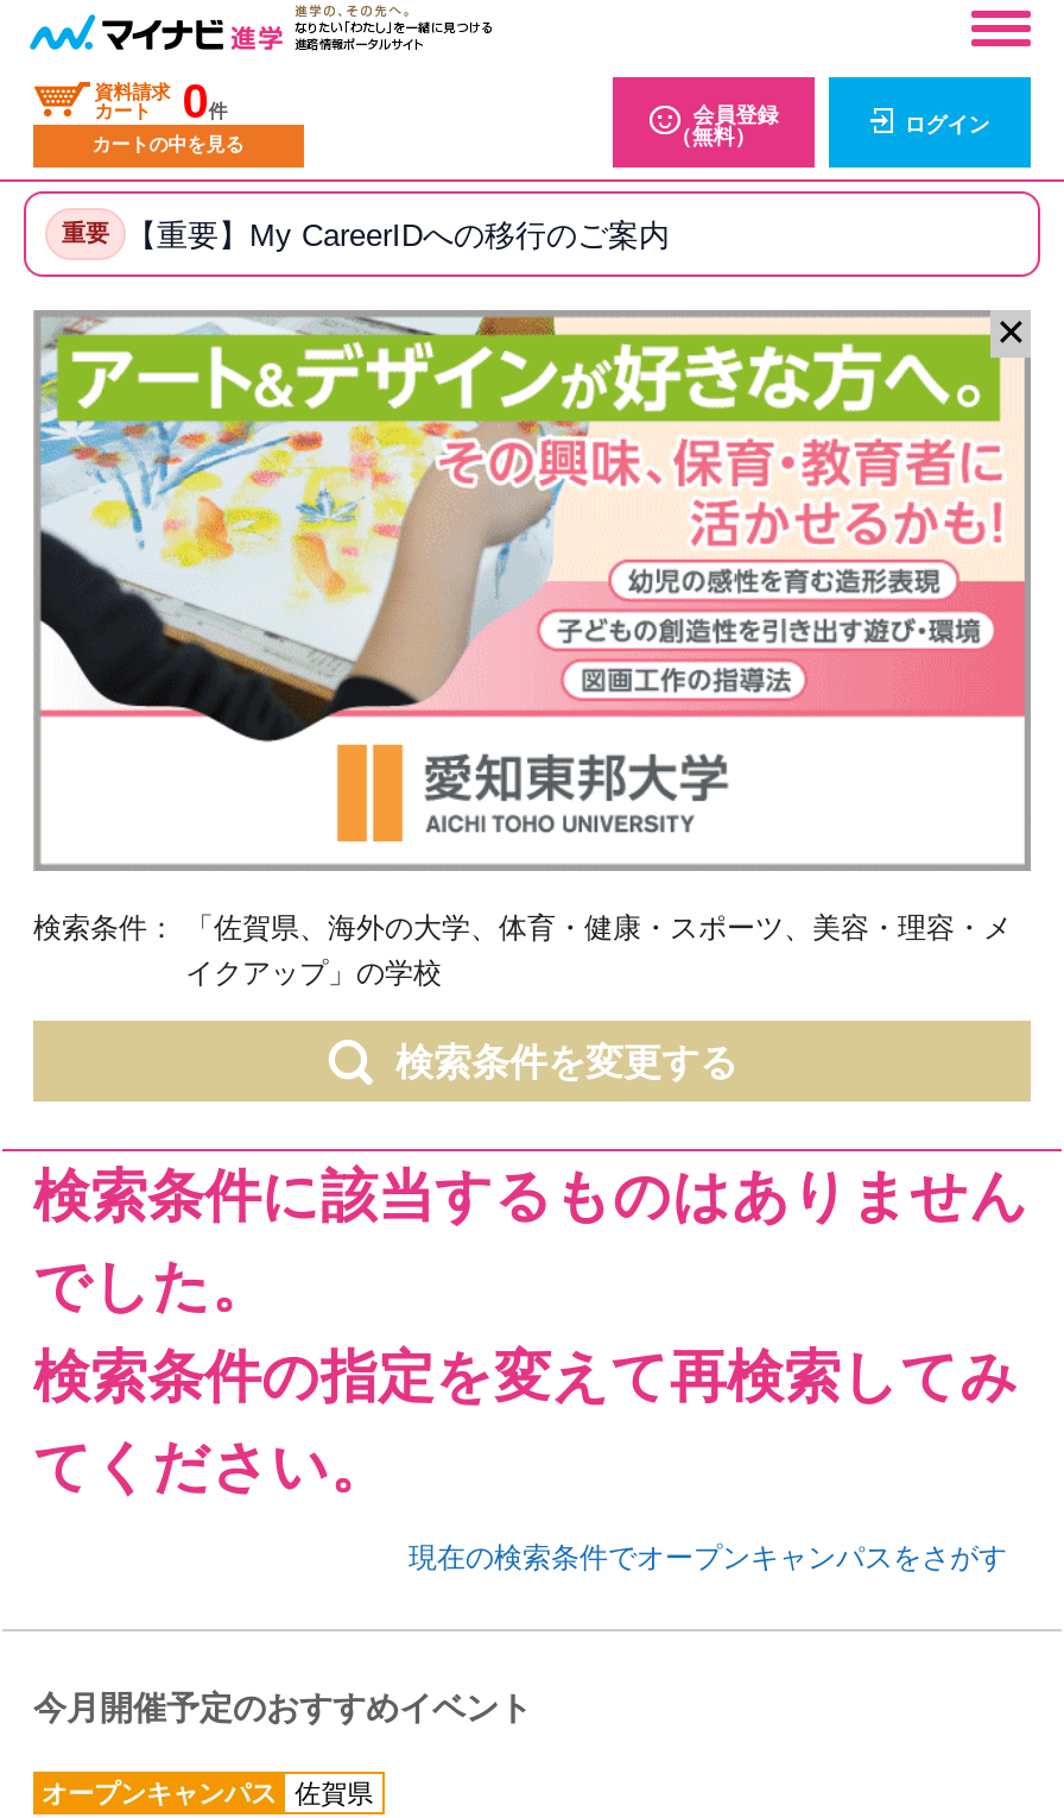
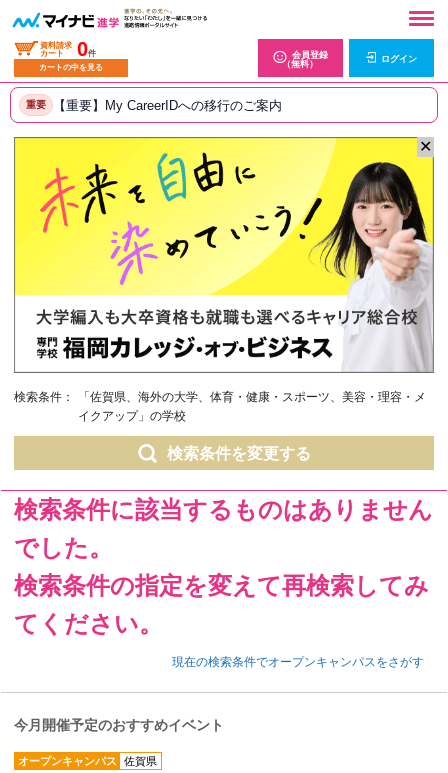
- [image]
+ [image]
